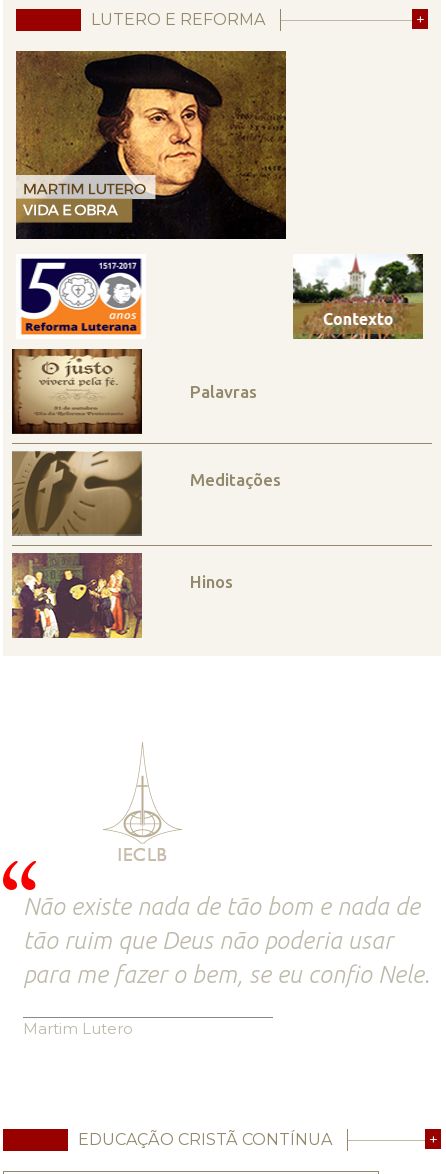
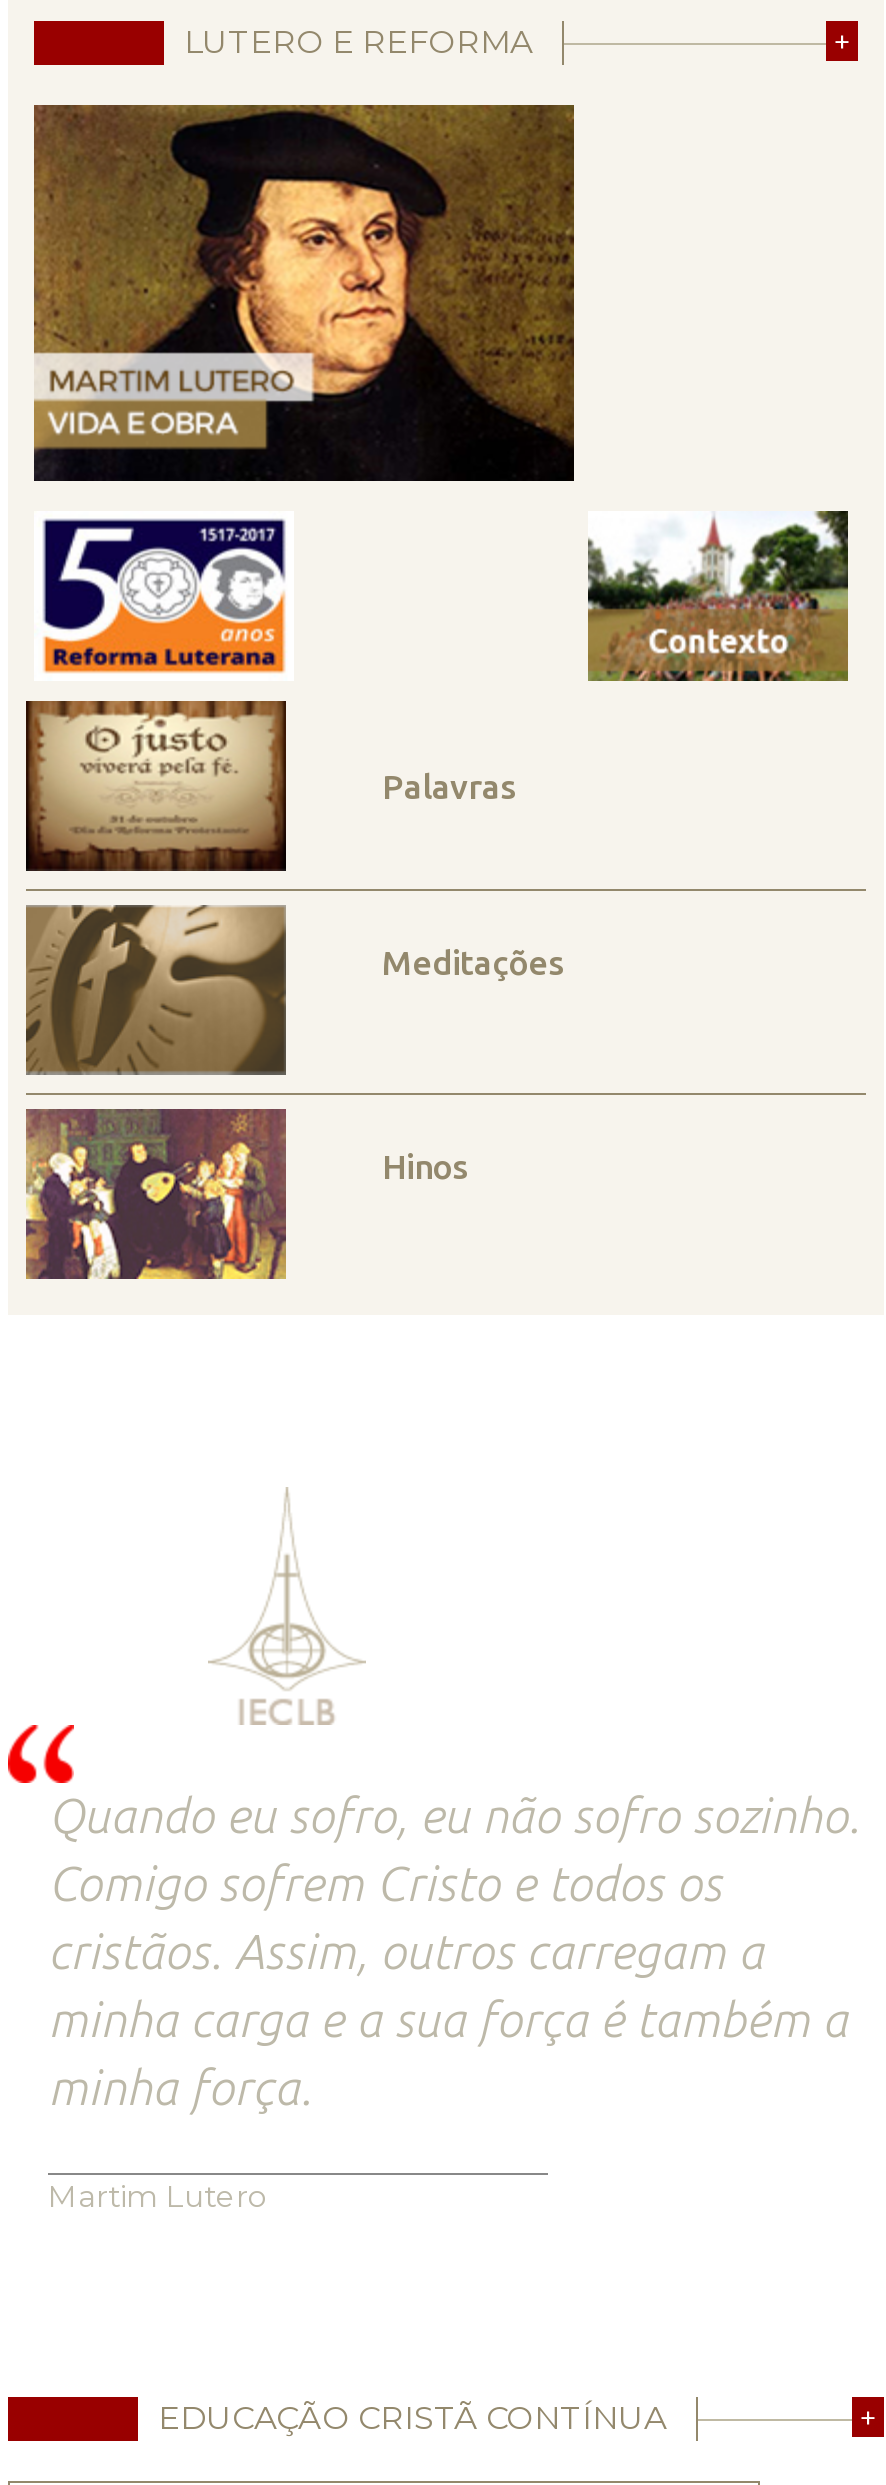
- Não existe nada de tão bom e nada de
- tão ruim que Deus não poderia usar
- para me fazer o bem, se eu confio Nele.
+ Quando eu sofro, eu não sofro sozinho.
+ Comigo sofrem Cristo e todos os
+ cristãos. Assim, outros carregam a
+ minha carga e a sua força é também a
+ minha força.
